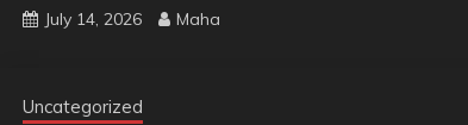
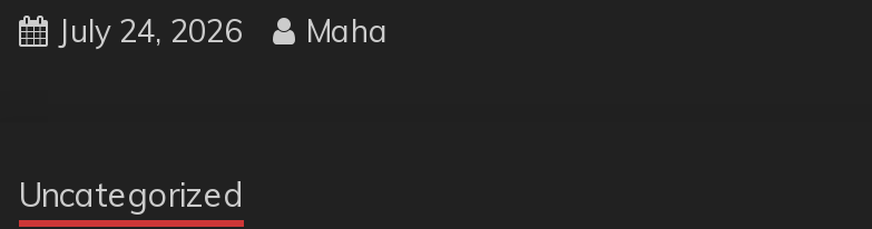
- July 14, 2026 Maha
+ July 24, 2026 Maha
